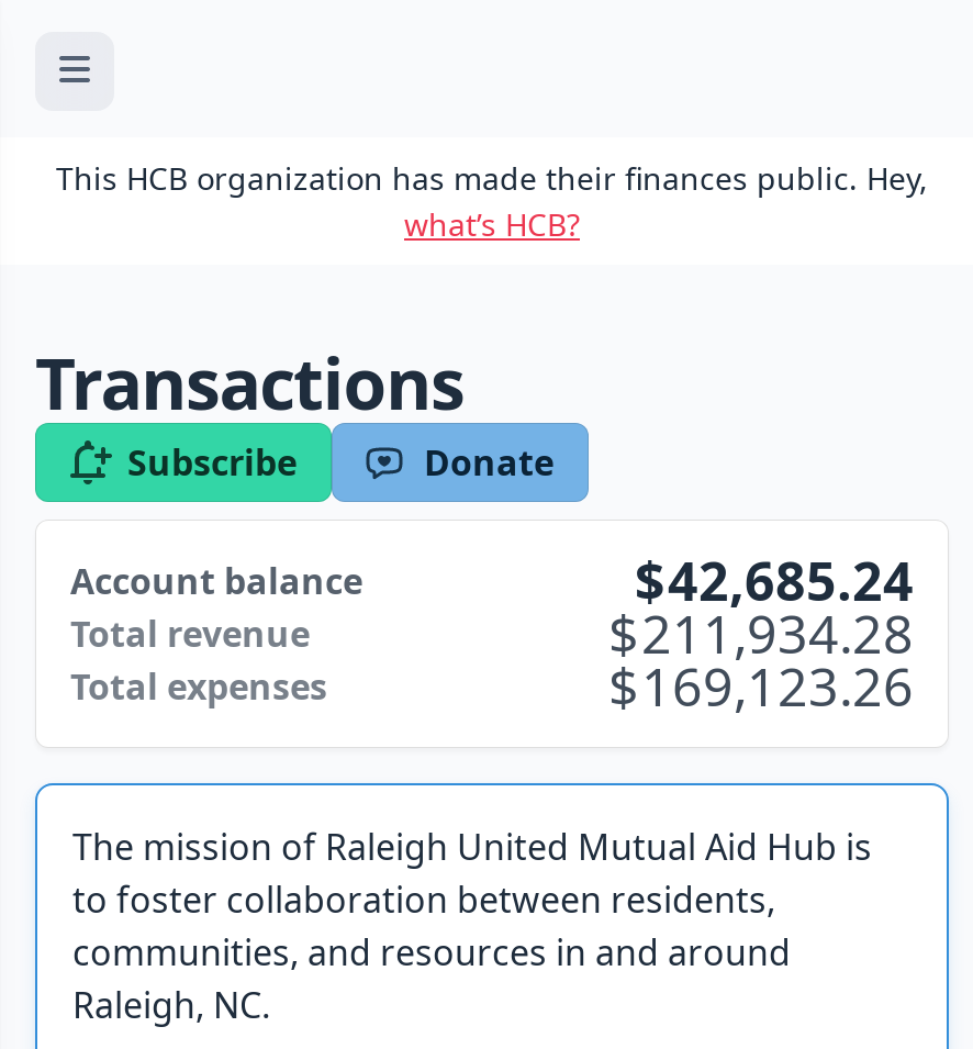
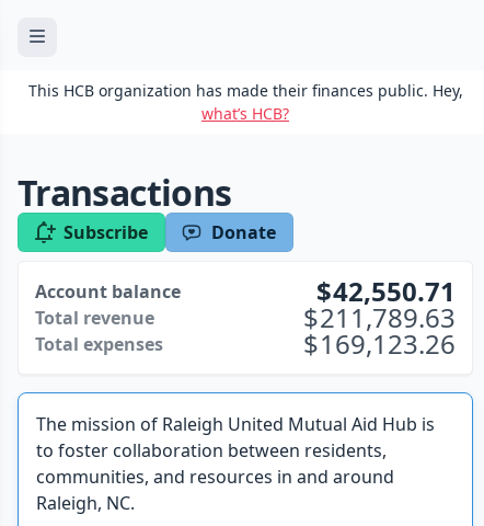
- 42,685.24
+ 42,550.71

- 211,934.28
+ 211,789.63
